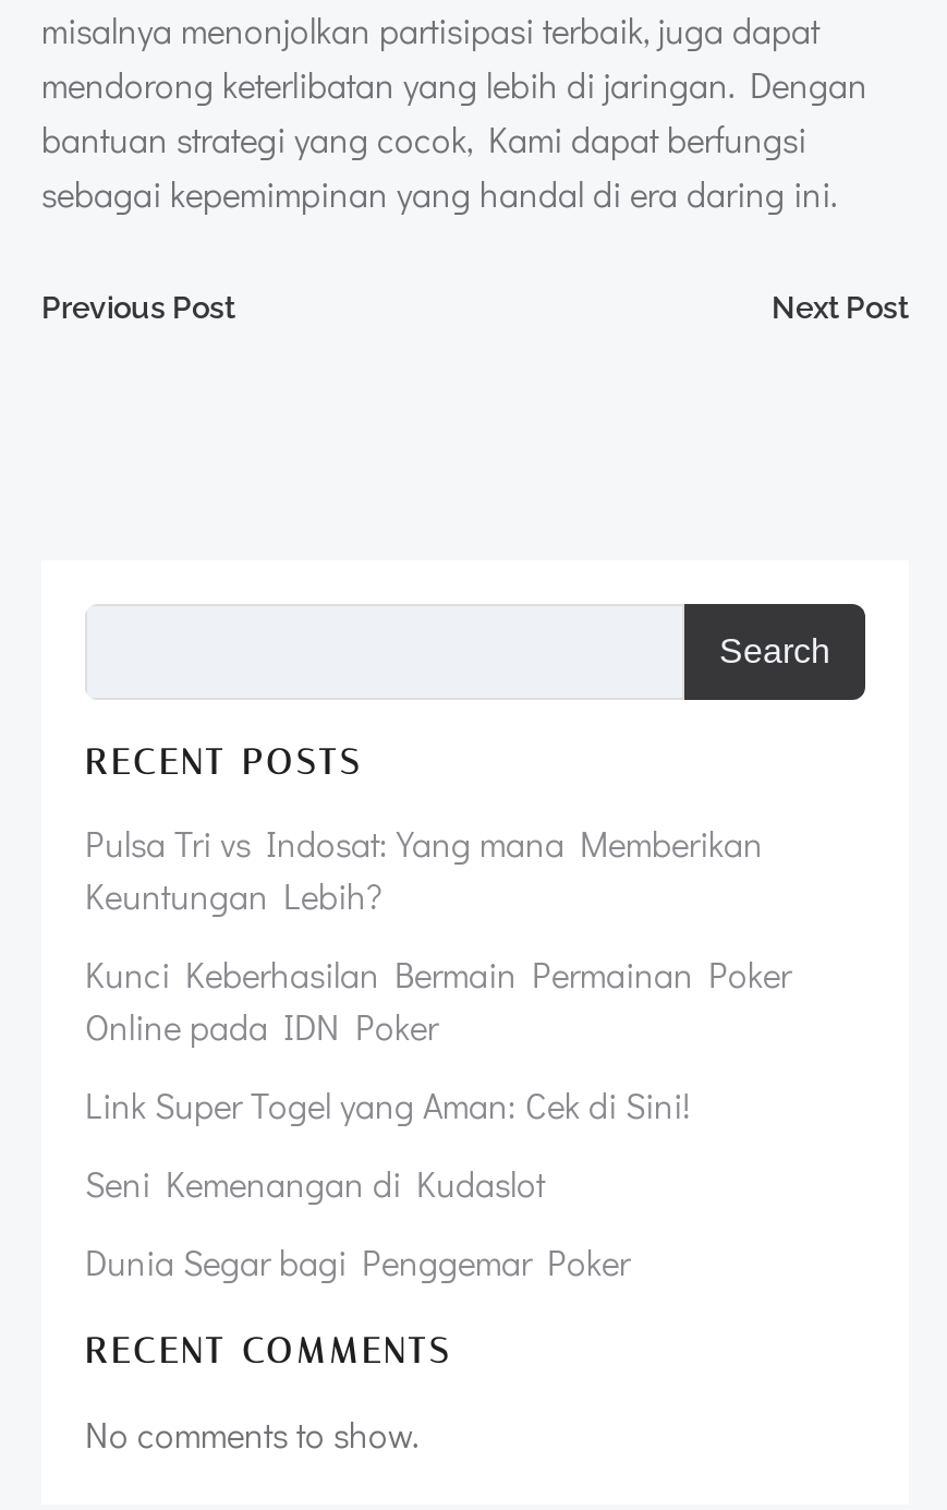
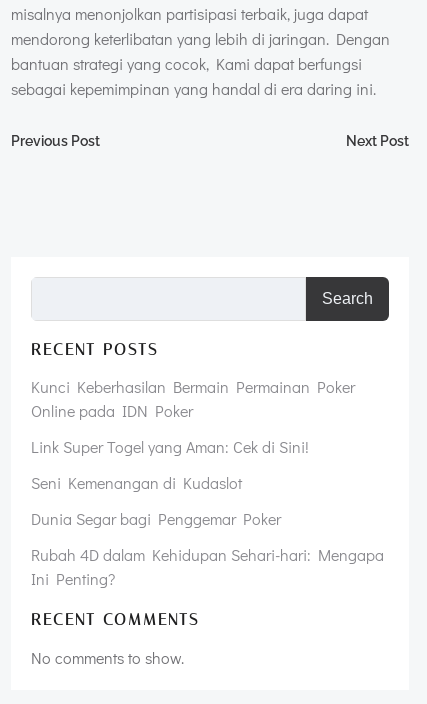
- Pulsa Tri vs Indosat: Yang mana Memberikan
- Keuntungan Lebih?

moved up: Kunci Keberhasilan Bermain Permainan Poker | Online pada IDN Poker | Link Super Togel yang Aman: Cek di Sini! | Seni Kemenangan di Kudaslot | Dunia Segar bagi Penggemar Poker

+ Rubah 4D dalam Kehidupan Sehari-hari: Mengapa
+ Ini Penting?
